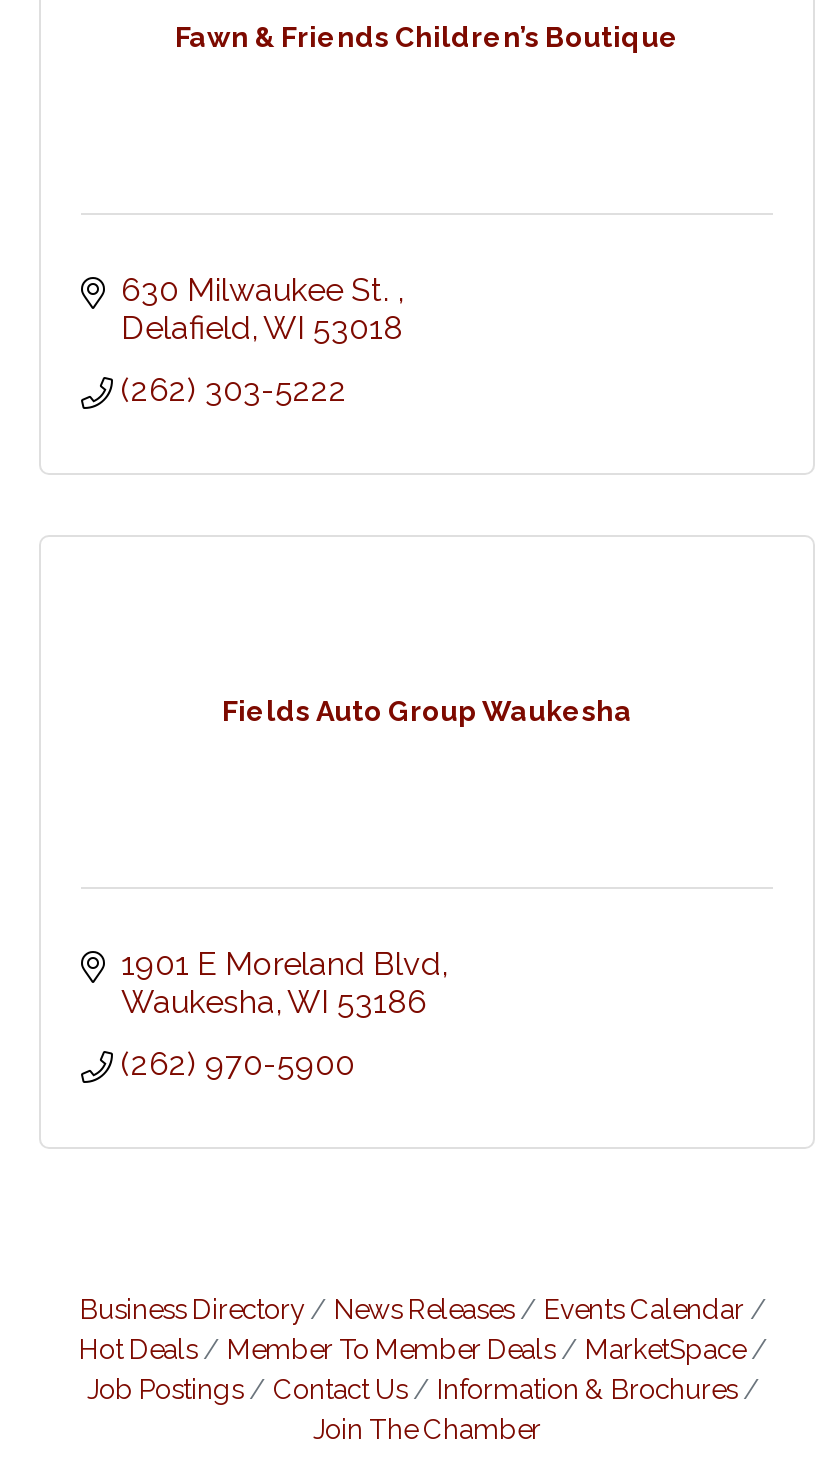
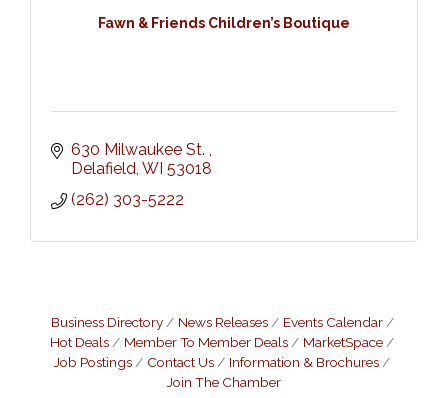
- Fields Auto Group Waukesha

- 1901 E Moreland Blvd
- Waukesha WI 53186
- (262) 970-5900
